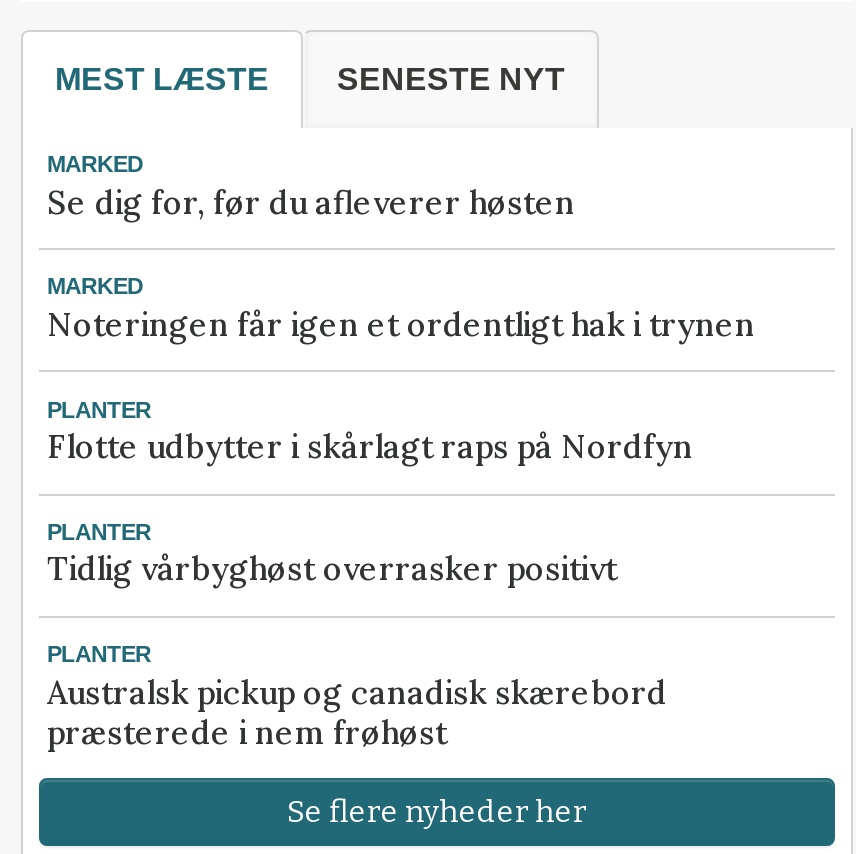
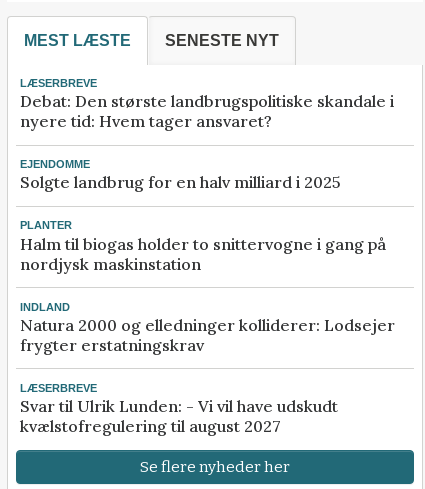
- MARKED
- Se dig for, før du afleverer høsten
+ LÆSERBREVE
+ Debat: Den største landbrugspolitiske skandale i
+ nyere tid: Hvem tager ansvaret?

- MARKED
- Noteringen får igen et ordentligt hak i trynen
+ EJENDOMME
+ Solgte landbrug for en halv milliard i 2025

- Flotte udbytter i skårlagt raps på Nordfyn
+ Halm til biogas holder to snittervogne i gang på
+ nordjysk maskinstation

- PLANTER
- Tidlig vårbyghøst overrasker positivt
+ INDLAND
+ Natura 2000 og elledninger kolliderer: Lodsejer
+ frygter erstatningskrav

- PLANTER
- Australsk pickup og canadisk skærebord
- præsterede i nem frøhøst
+ LÆSERBREVE
+ Svar til Ulrik Lunden: - Vi vil have udskudt
+ kvælstofregulering til august 2027
